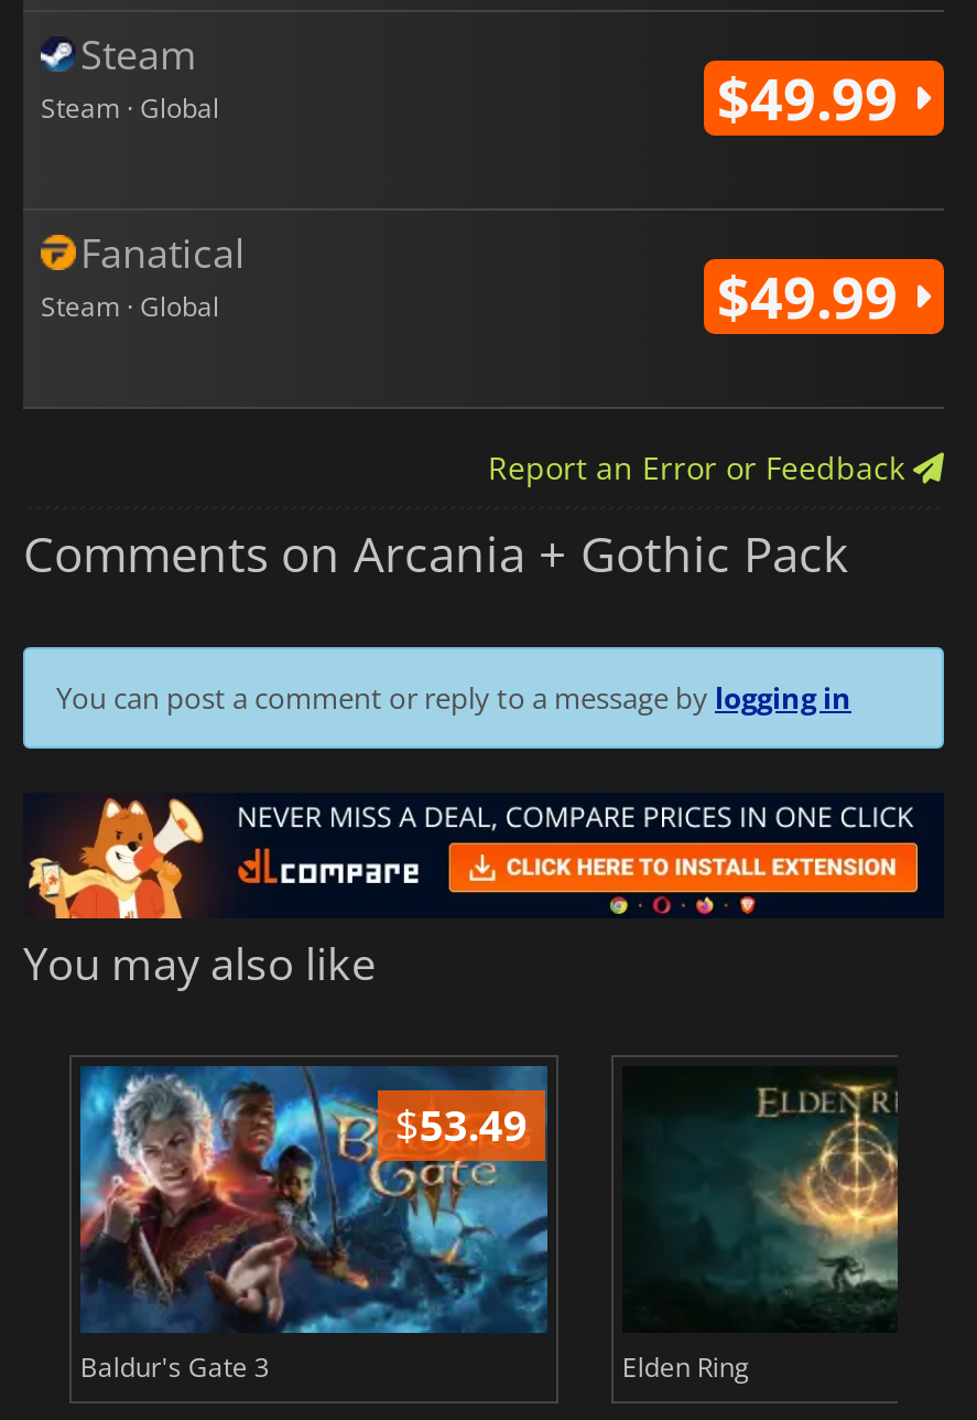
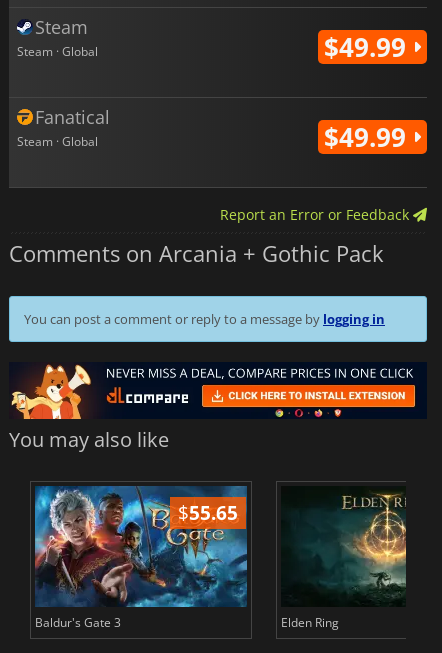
- $53.49
+ $55.65
